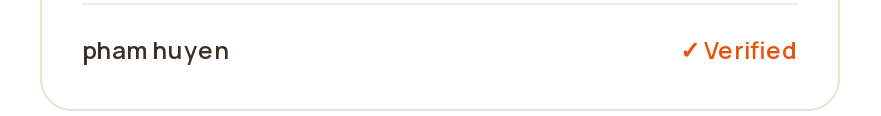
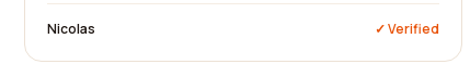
- pham huyen
+ Nicolas
